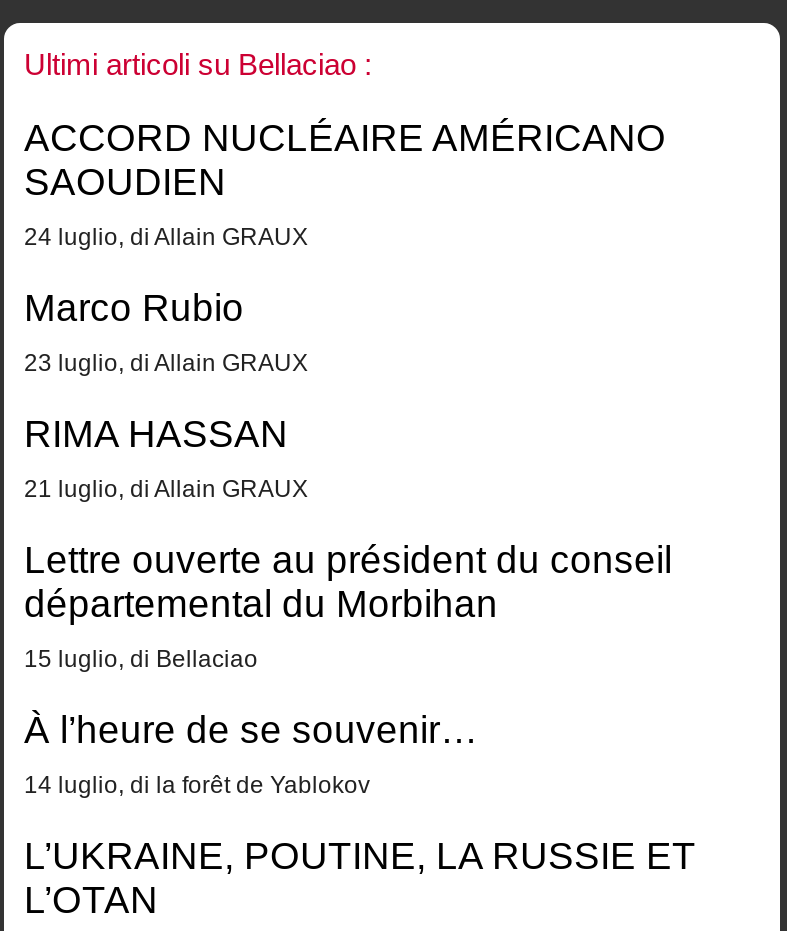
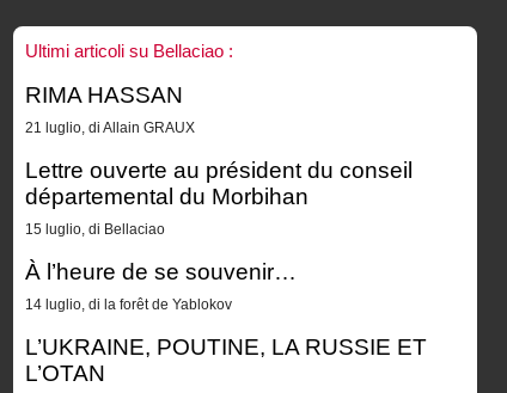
- ACCORD NUCLÉAIRE AMÉRICANO
- SAOUDIEN
- 24 luglio, di Allain GRAUX
- Marco Rubio
- 23 luglio, di Allain GRAUX
